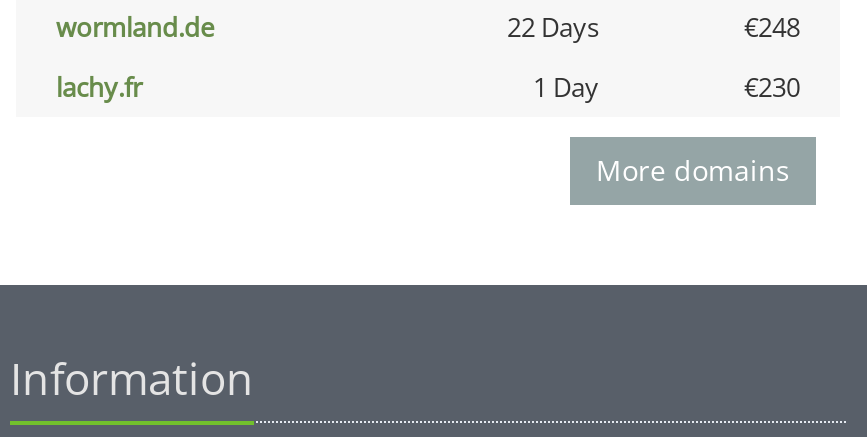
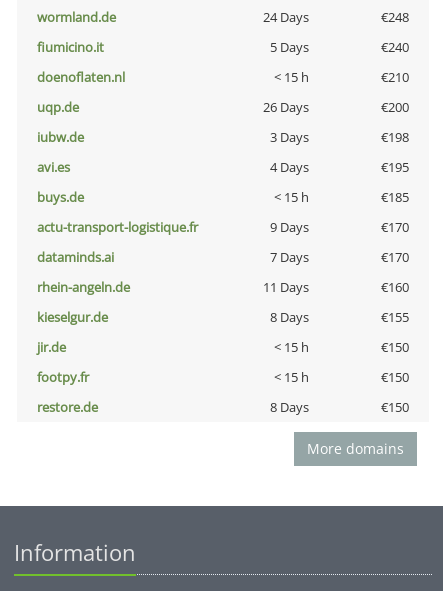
- 22 Days
+ 24 Days

- lachy.fr
- 1 Day
- €230
+ fiumicino.it
+ 5 Days
+ €240
+ doenoflaten.nl
+ < 15 h
+ €210
+ uqp.de
+ 26 Days
+ €200
+ iubw.de
+ 3 Days
+ €198
+ avi.es
+ 4 Days
+ €195
+ buys.de
+ < 15 h
+ €185
+ actu-transport-logistique.fr
+ 9 Days
+ €170
+ dataminds.ai
+ 7 Days
+ €170
+ rhein-angeln.de
+ 11 Days
+ €160
+ kieselgur.de
+ 8 Days
+ €155
+ jir.de
+ < 15 h
+ €150
+ footpy.fr
+ < 15 h
+ €150
+ restore.de
+ 8 Days
+ €150
